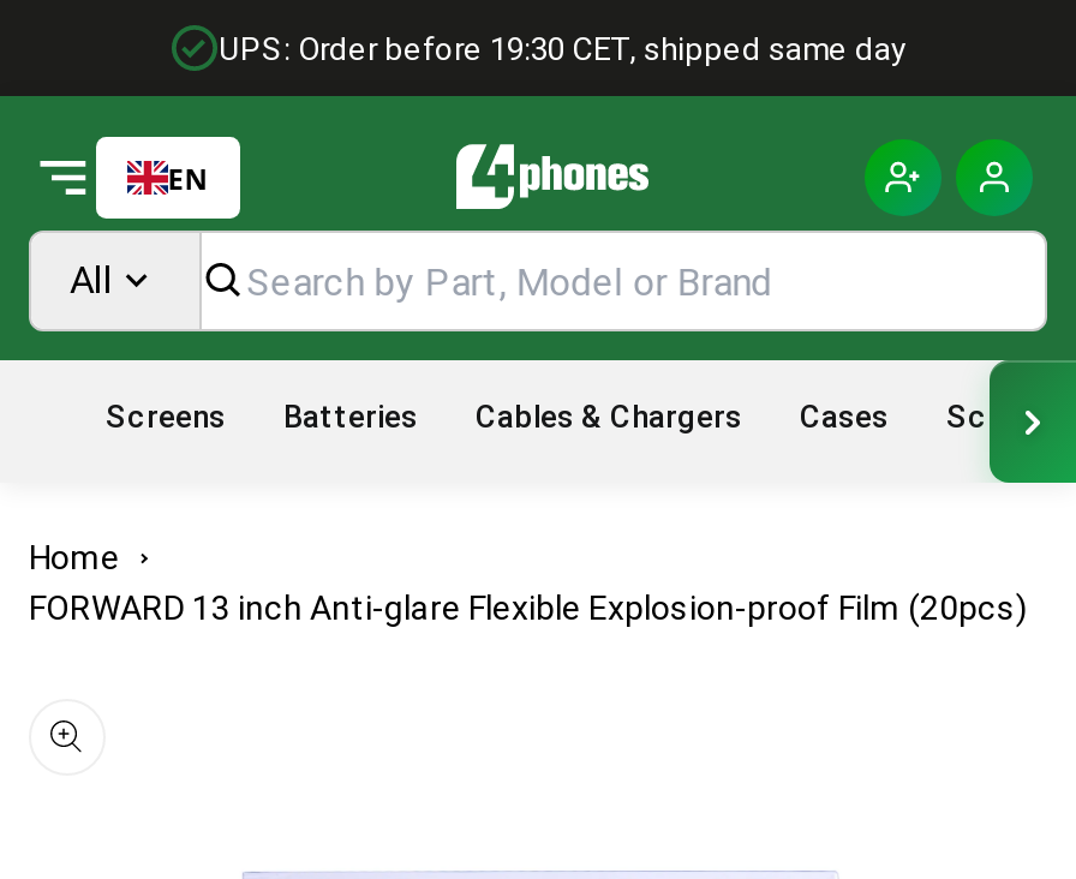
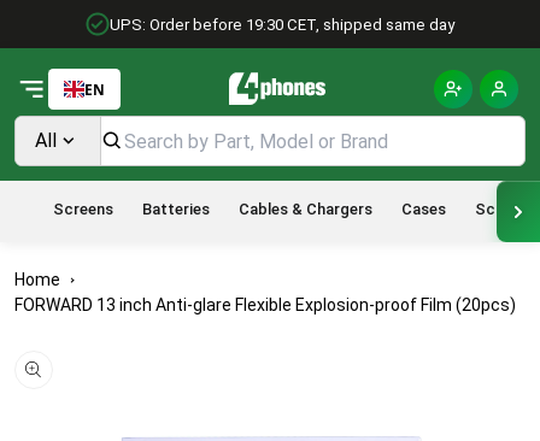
- PostNL: Order before 19:30 CET, shipped same day.
+ UPS: Order before 19:30 CET, shipped same day
